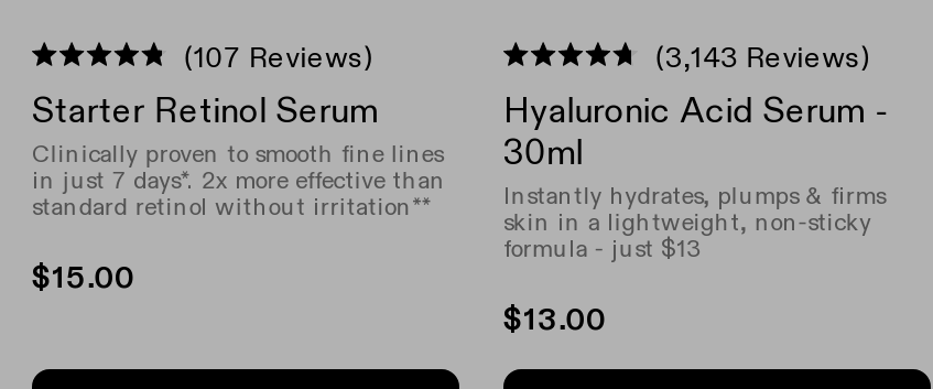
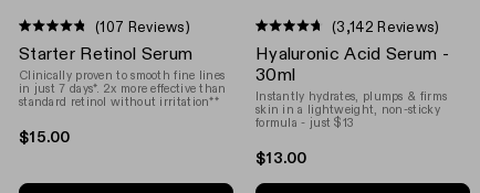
- (3,143 Reviews)
+ (3,142 Reviews)
